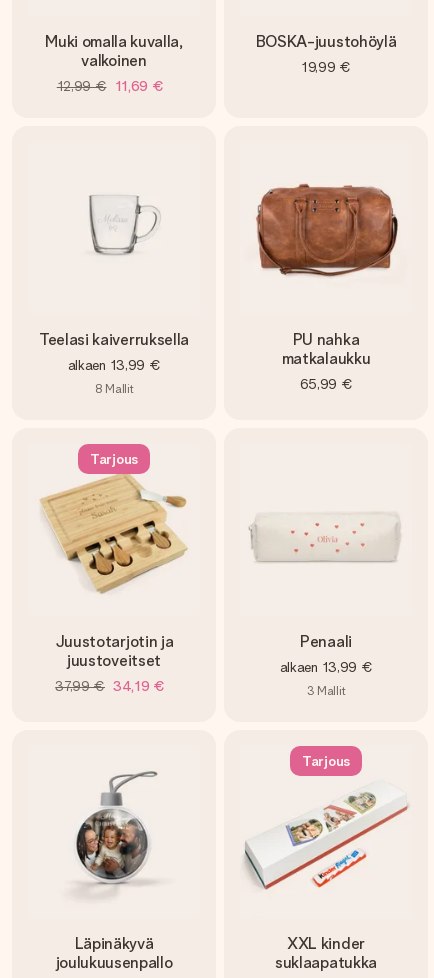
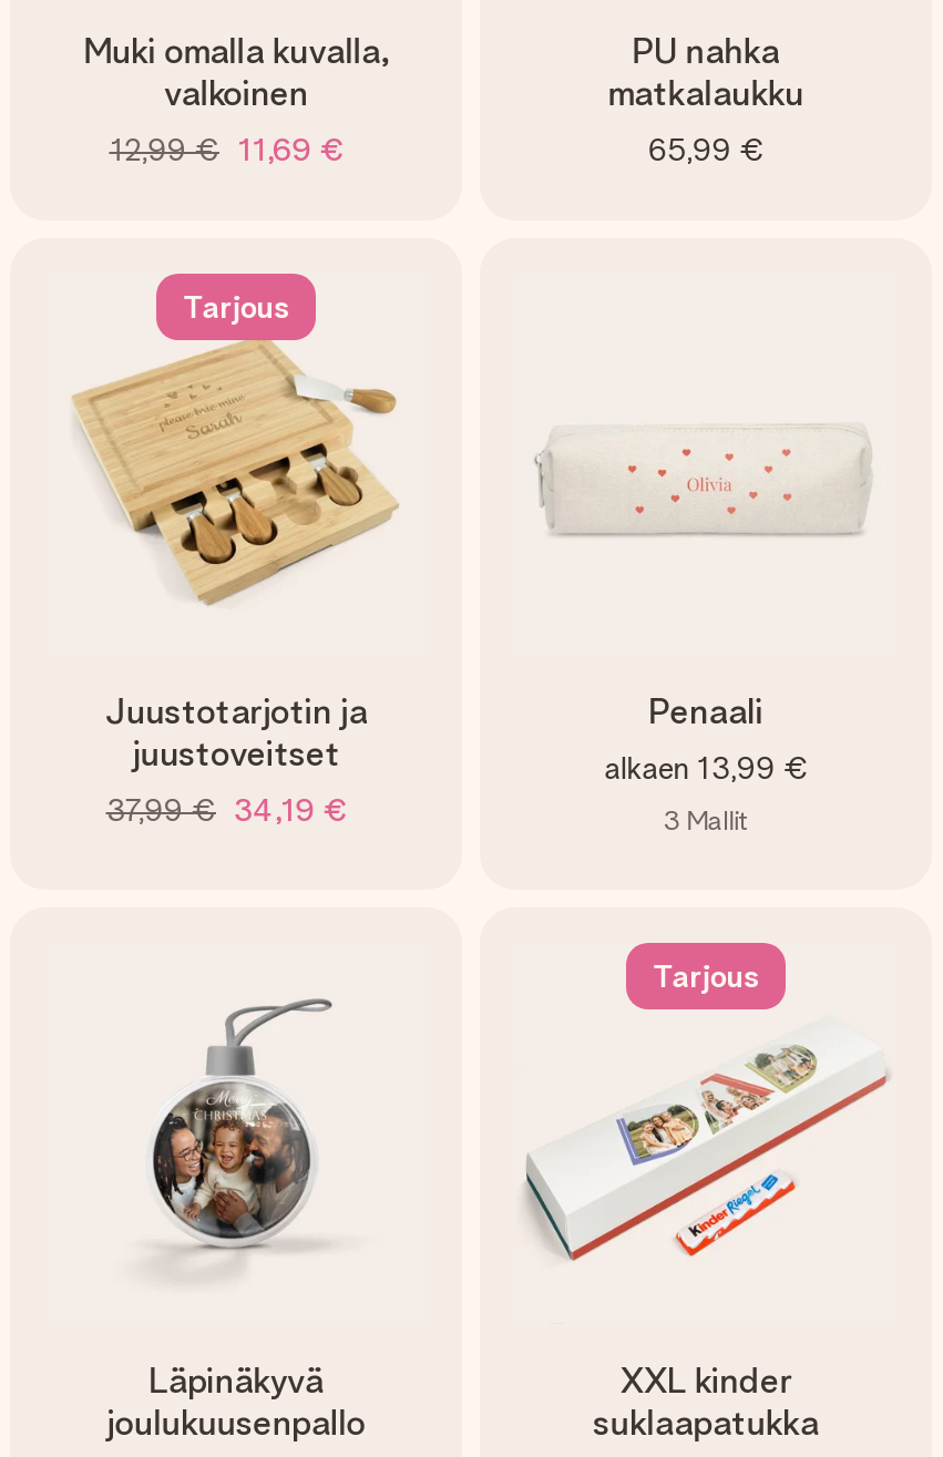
- BOSKA-juustohöylä
- 19,99 €

- [image]

- [image]

- Teelasi kaiverruksella
- alkaen 13,99 €
- 8 Mallit
